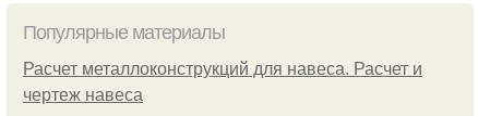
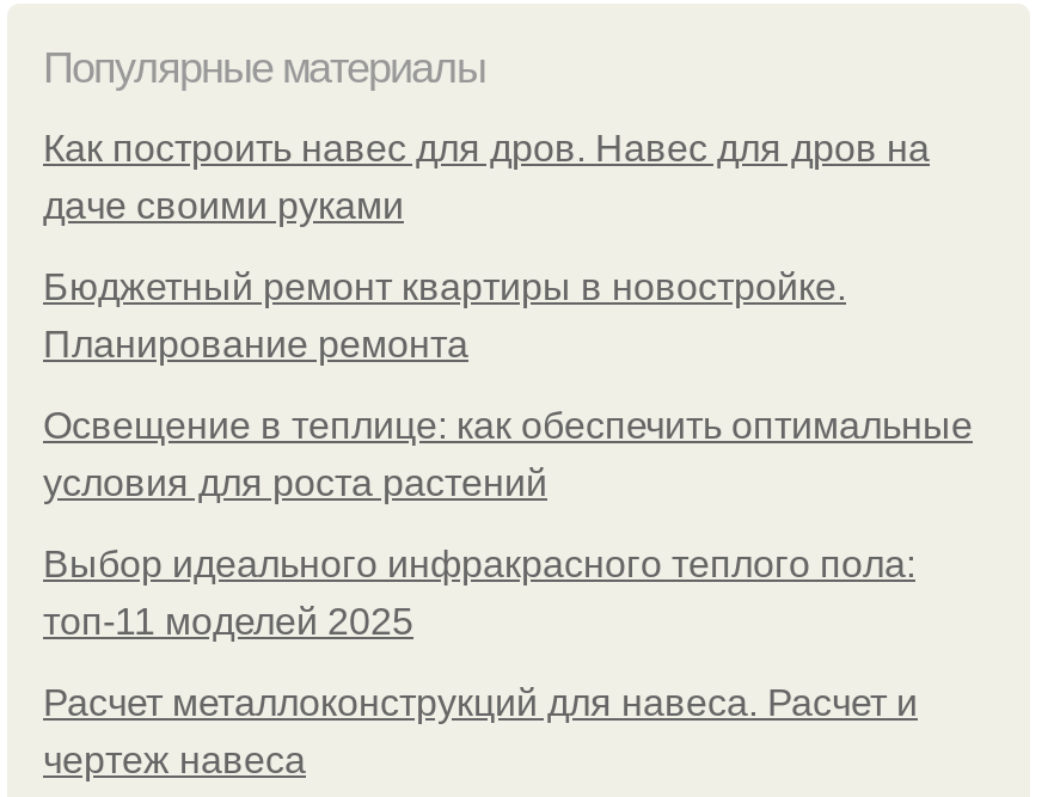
+ Как построить навес для дров. Навес для дров на
+ даче своими руками
+ Бюджетный ремонт квартиры в новостройке.
+ Планирование ремонта
+ Освещение в теплице: как обеспечить оптимальные
+ условия для роста растений
+ Выбор идеального инфракрасного теплого пола:
+ топ-11 моделей 2025
